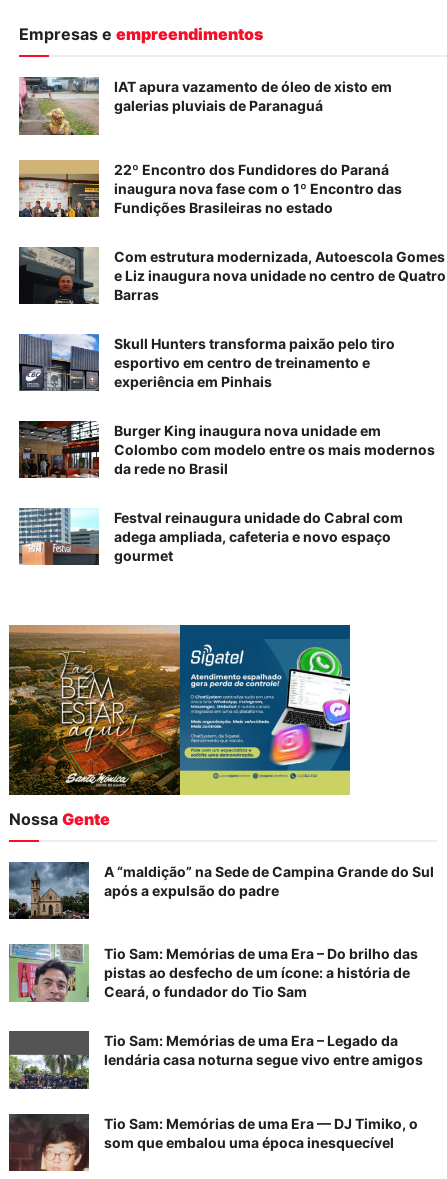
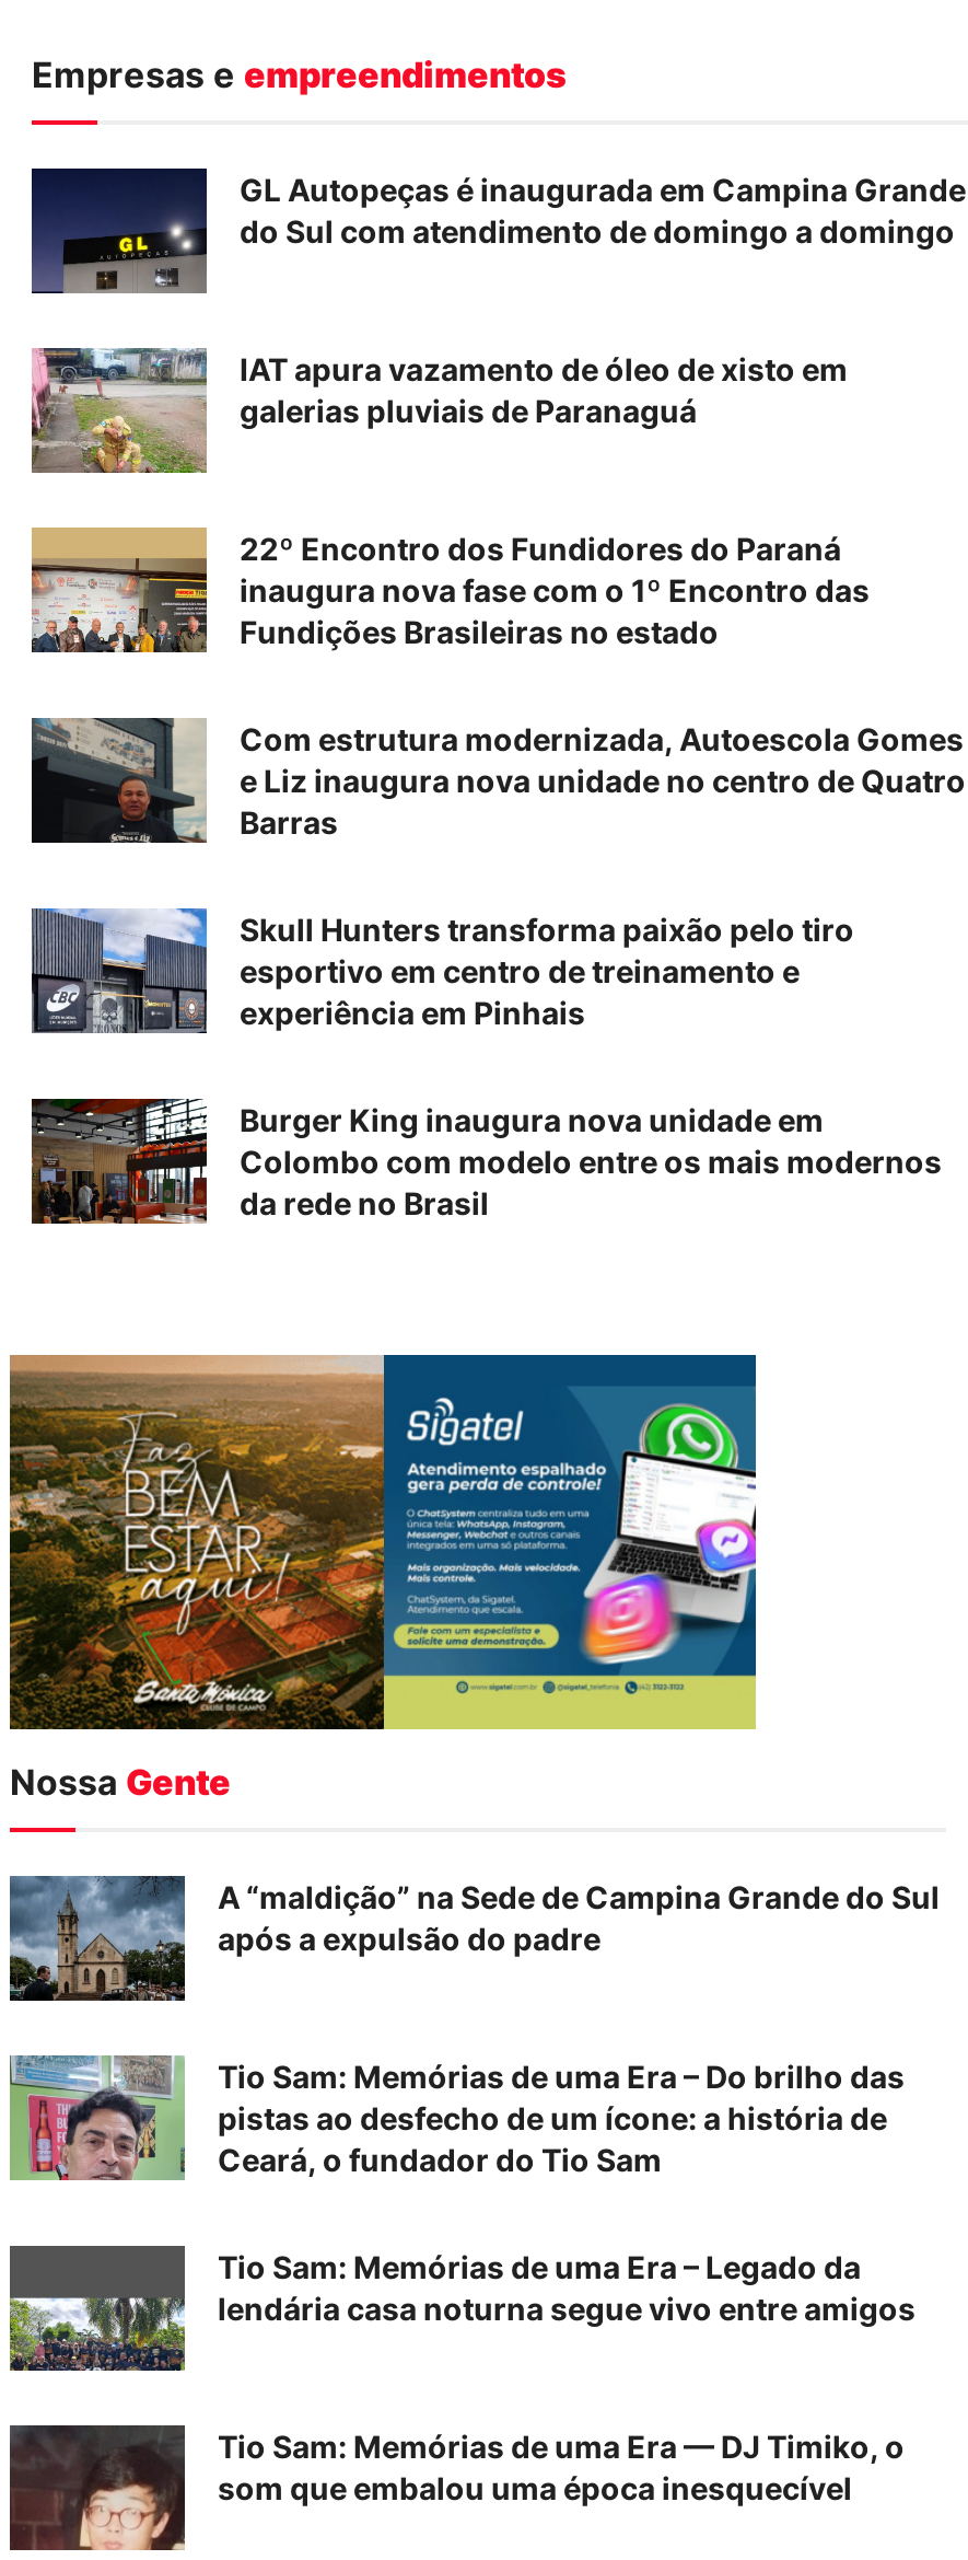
+ [image]
+ GL Autopeças é inaugurada em Campina Grande
+ do Sul com atendimento de domingo a domingo

moved down: [image] | IAT apura vazamento de óleo de xisto em | galerias pluviais de Paranaguá | ... | Colombo com modelo entre os mais modernos | da rede no Brasil

- [image]
- Festval reinaugura unidade do Cabral com
- adega ampliada, cafeteria e novo espaço
- gourmet
